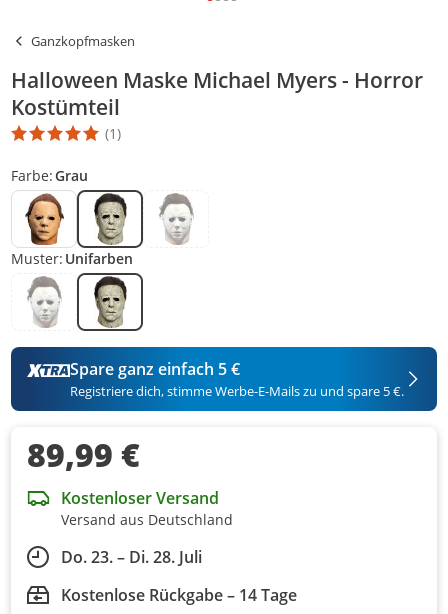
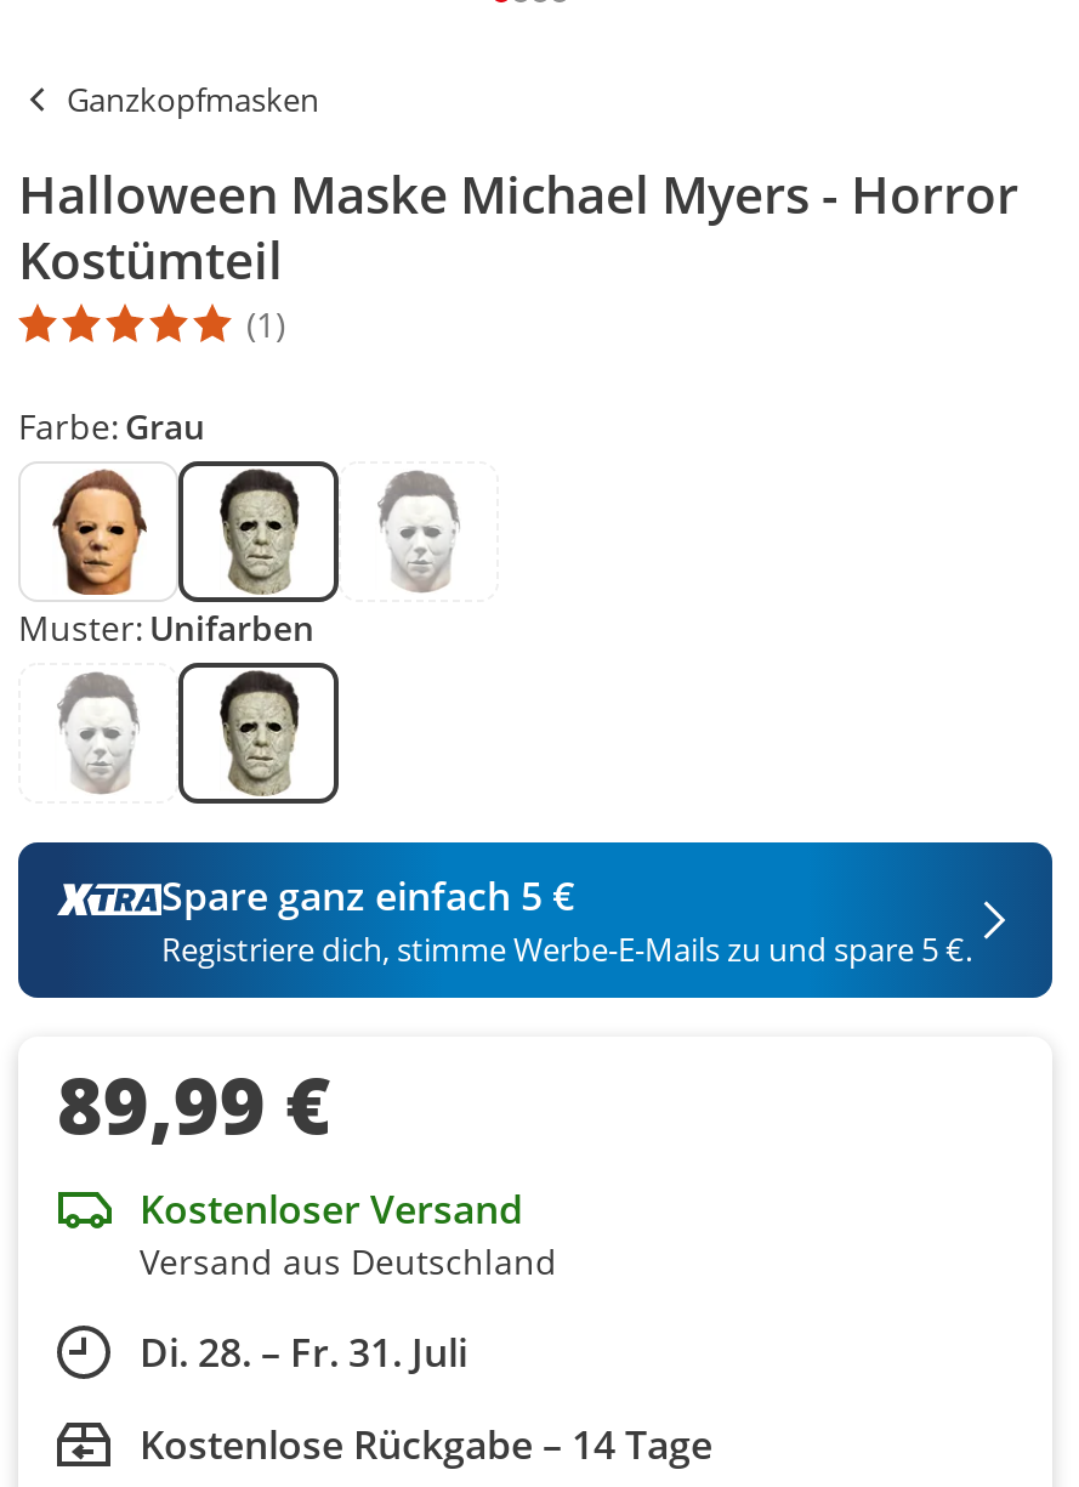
- Do. 23. – Di. 28. Juli
+ Di. 28. – Fr. 31. Juli
